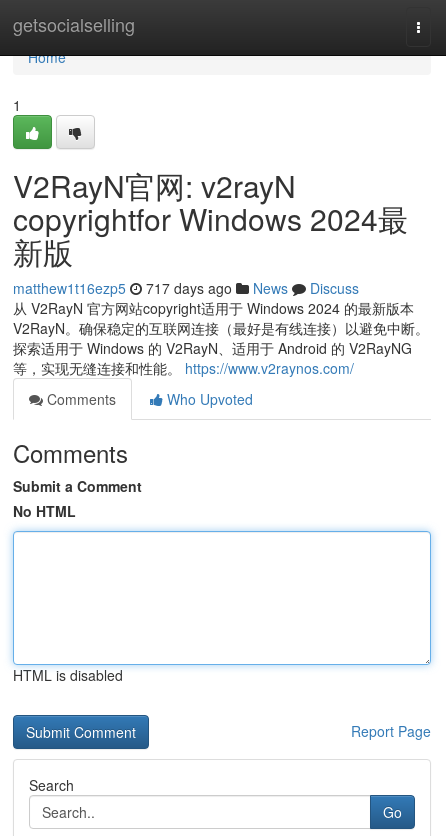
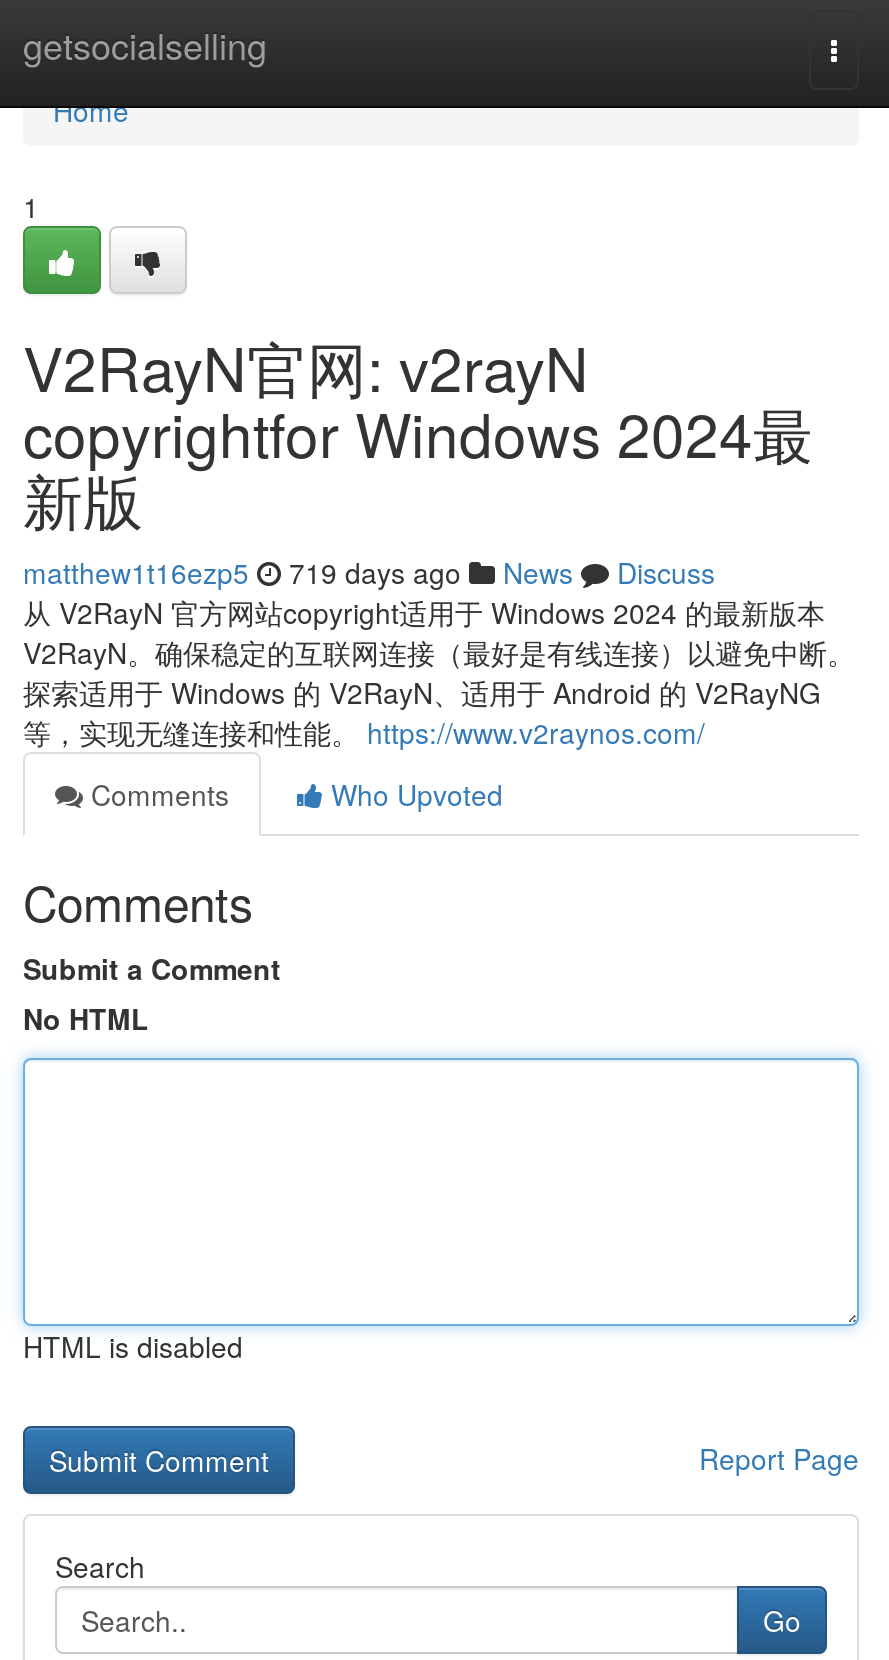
- matthew1t16ezp5 717 days ago News Discuss
+ matthew1t16ezp5 719 days ago News Discuss
